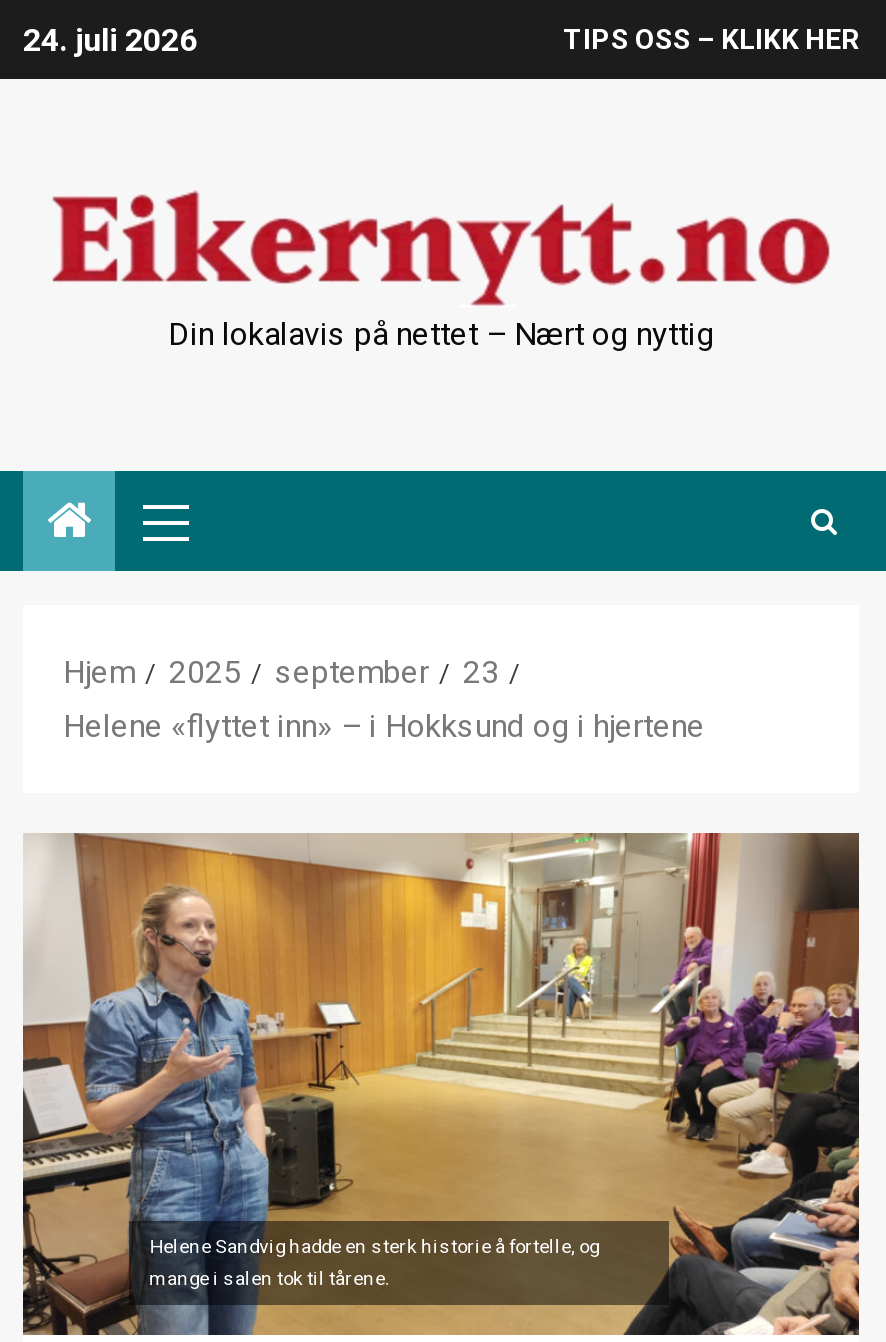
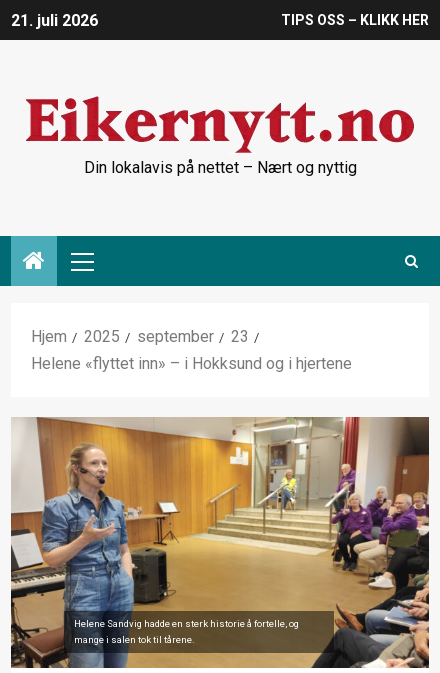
- 24. juli 2026
+ 21. juli 2026
